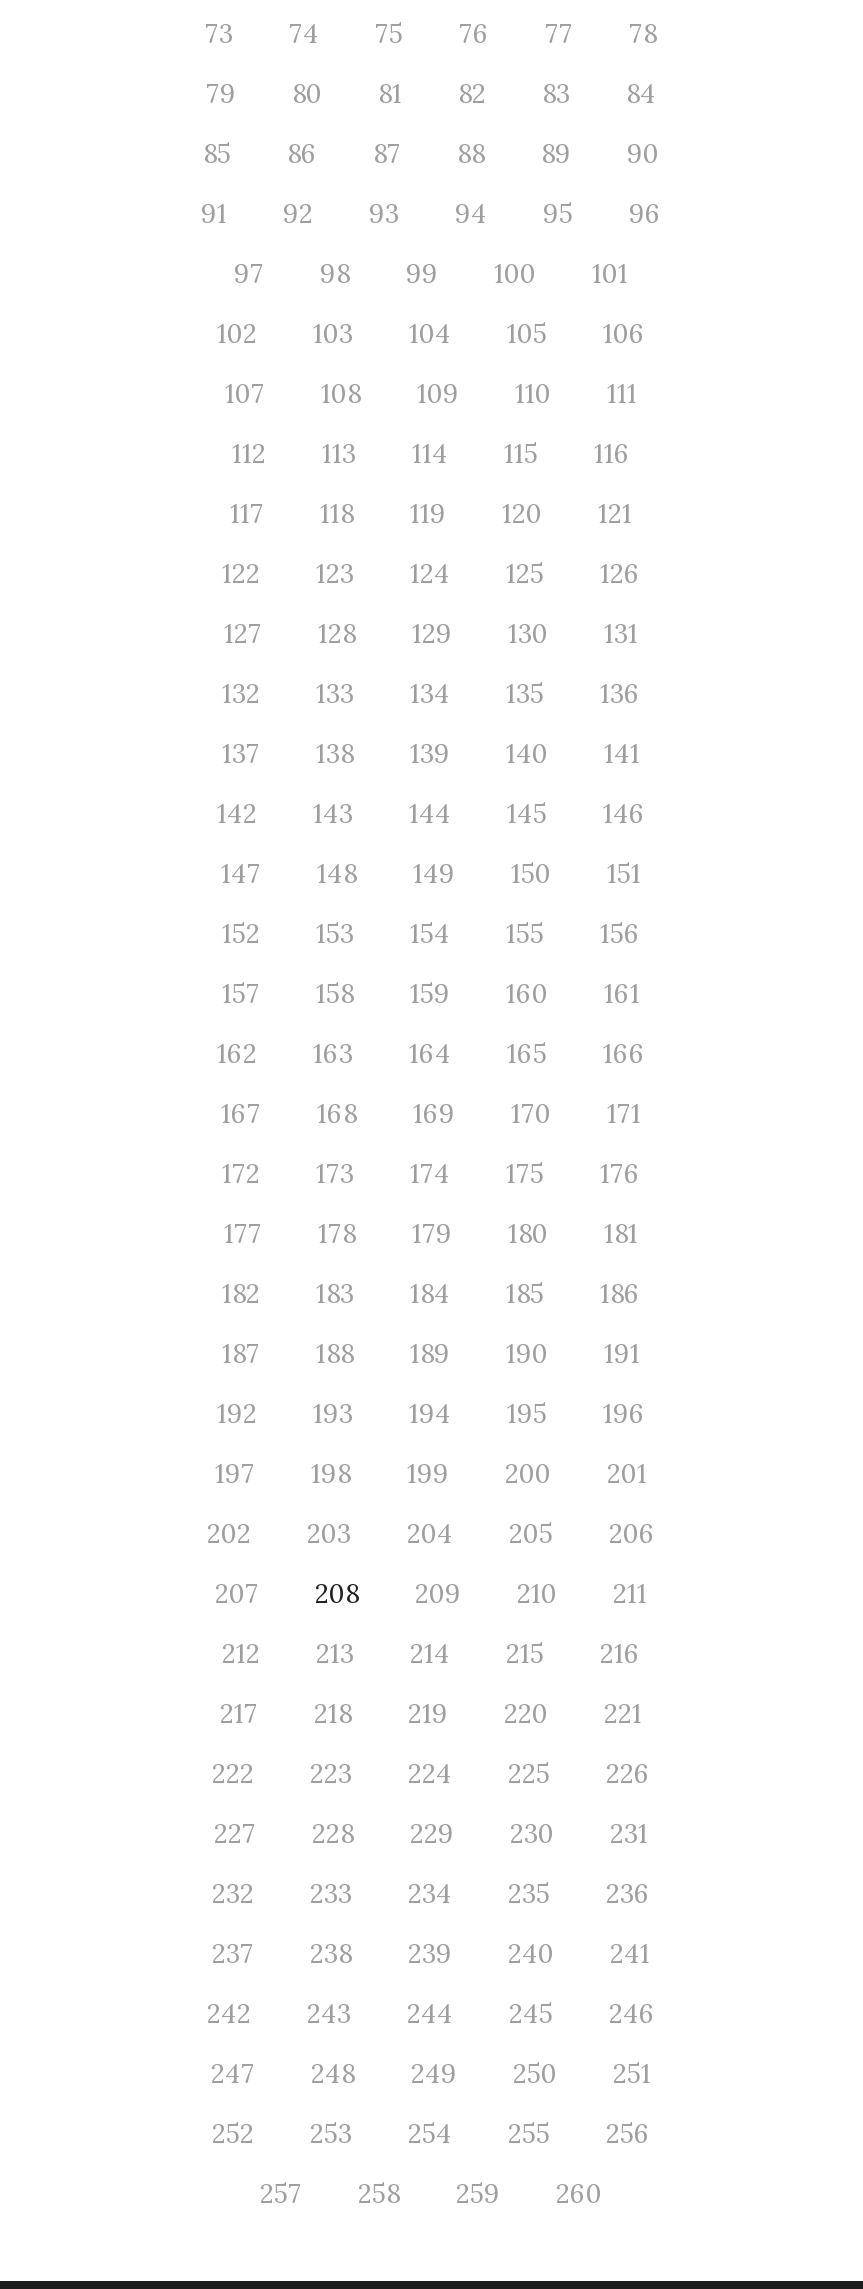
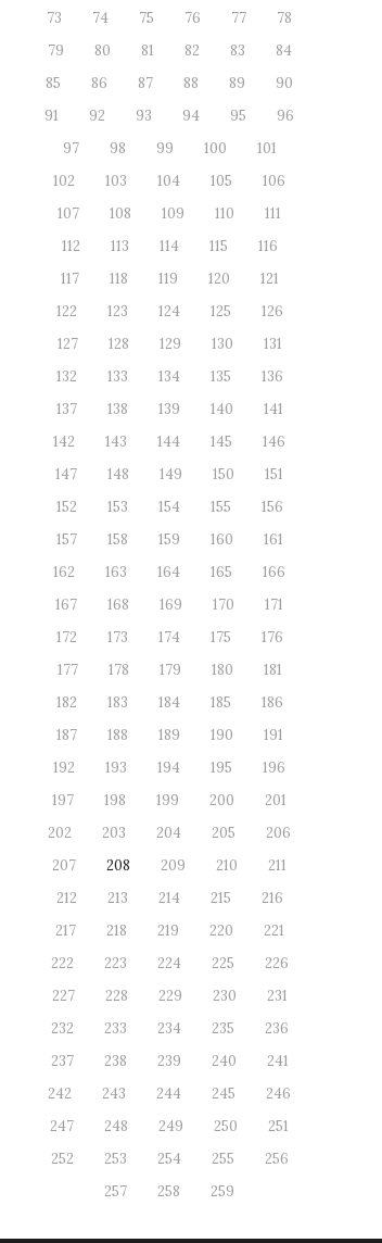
- 260
